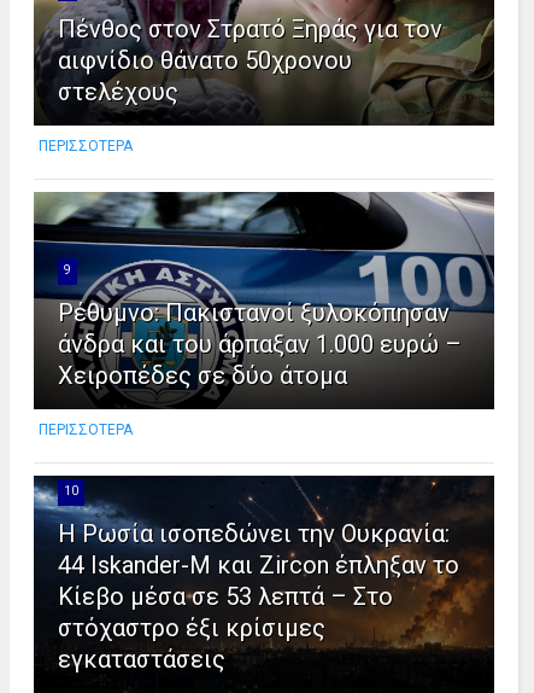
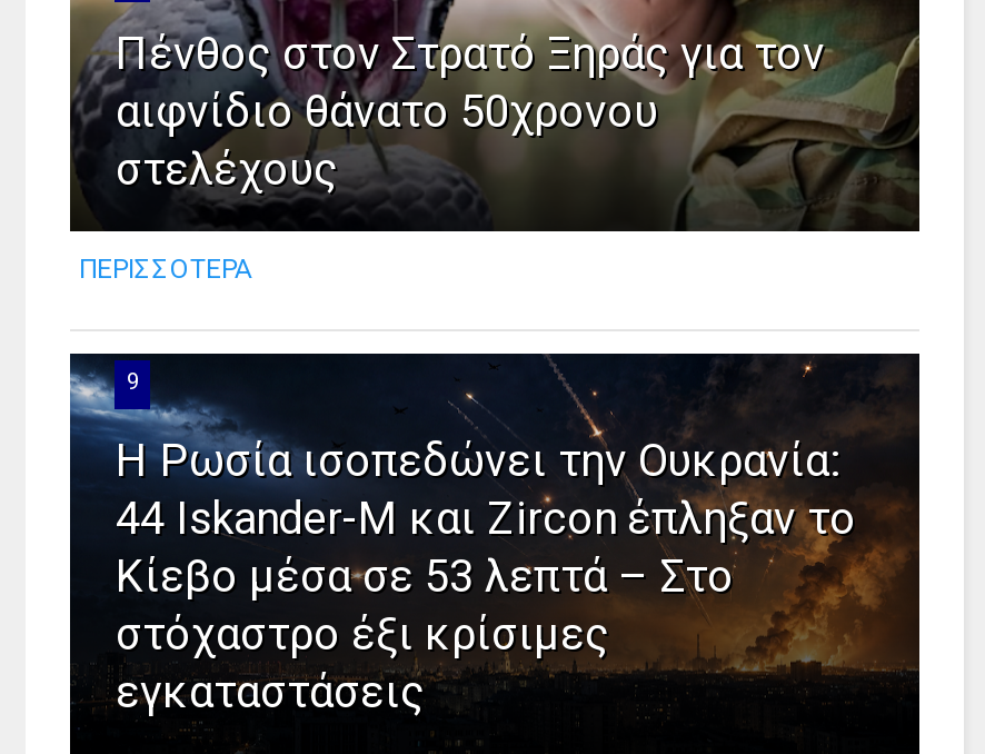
- [image]
- Ρέθυμνο: Πακιστανοί ξυλοκόπησαν
- άνδρα και του άρπαξαν 1.000 ευρώ –
- Χειροπέδες σε δύο άτομα
- ΠΕΡΙΣΣΟΤΕΡΑ

- 10
